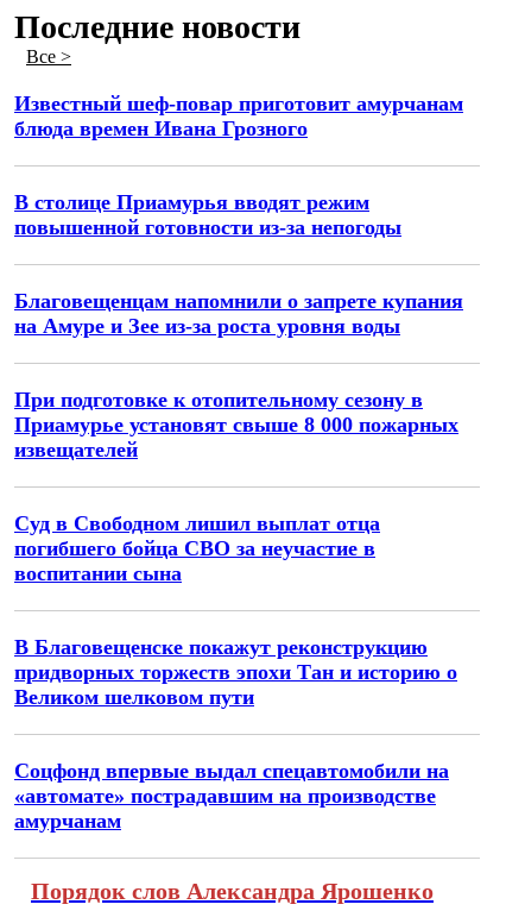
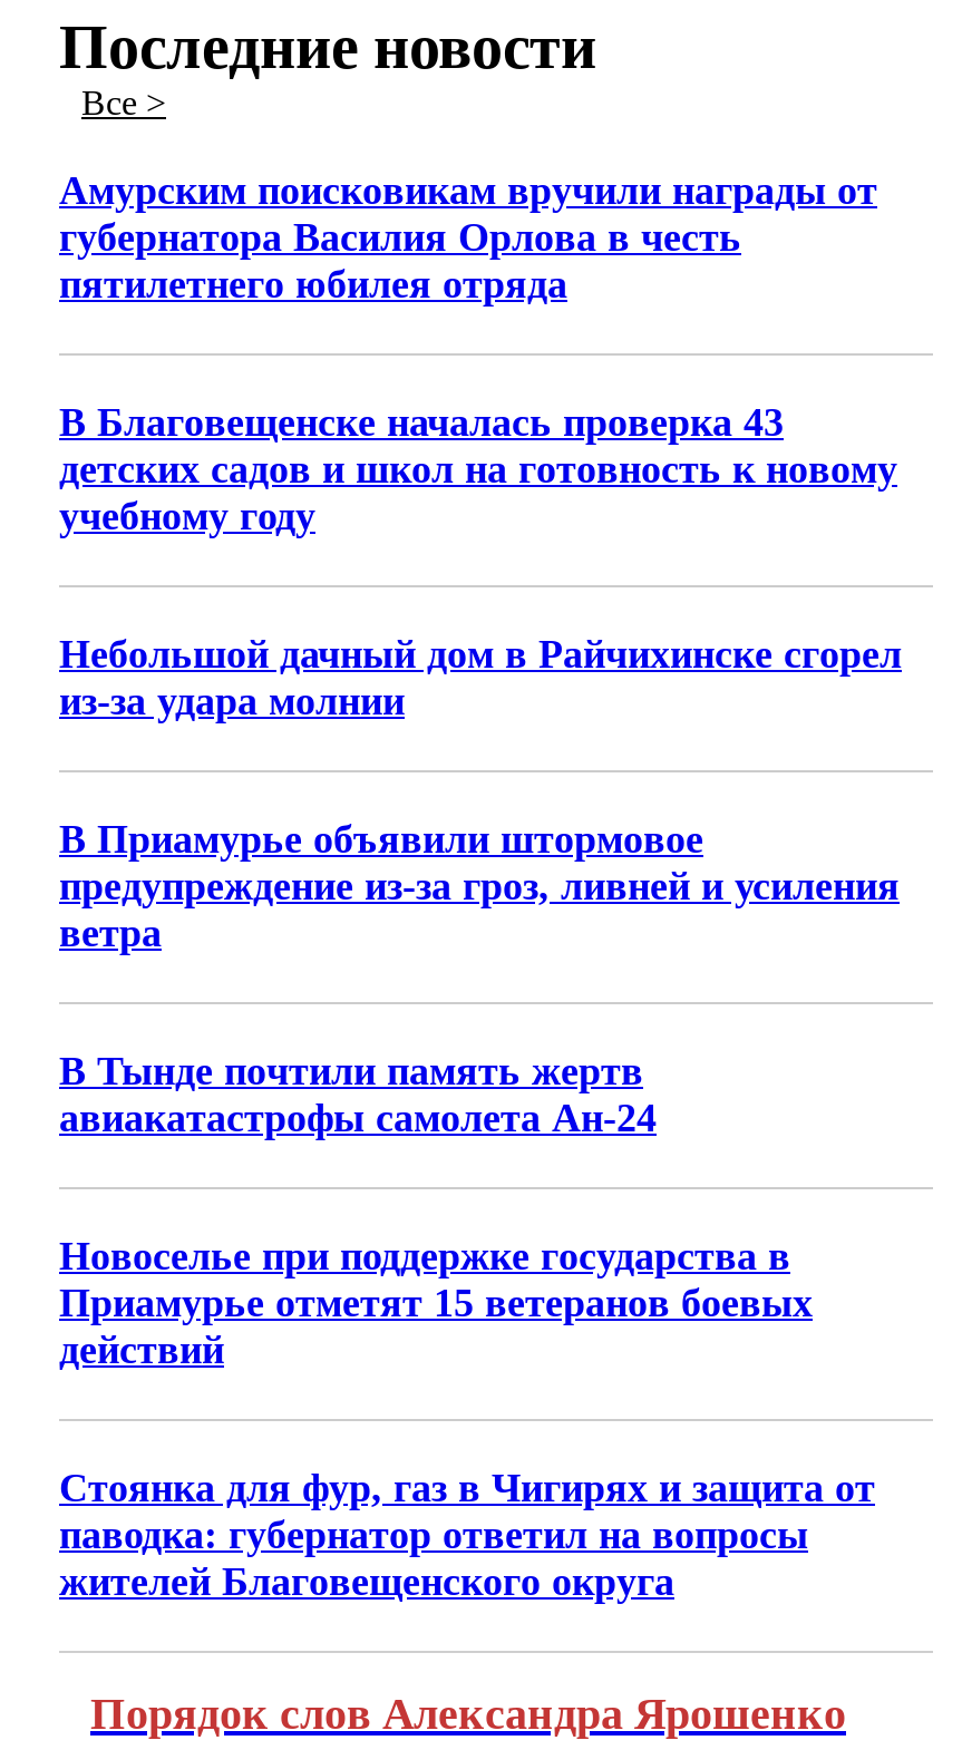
- Известный шеф-повар приготовит амурчанам
- блюда времен Ивана Грозного
+ Амурским поисковикам вручили награды от
+ губернатора Василия Орлова в честь
+ пятилетнего юбилея отряда

- В столице Приамурья вводят режим
- повышенной готовности из-за непогоды
+ В Благовещенске началась проверка 43
+ детских садов и школ на готовность к новому
+ учебному году

- Благовещенцам напомнили о запрете купания
- на Амуре и Зее из-за роста уровня воды
+ Небольшой дачный дом в Райчихинске сгорел
+ из-за удара молнии

- При подготовке к отопительному сезону в
- Приамурье установят свыше 8 000 пожарных
- извещателей
+ В Приамурье объявили штормовое
+ предупреждение из-за гроз, ливней и усиления
+ ветра

- Суд в Свободном лишил выплат отца
- погибшего бойца СВО за неучастие в
- воспитании сына
+ В Тынде почтили память жертв
+ авиакатастрофы самолета Ан-24

- В Благовещенске покажут реконструкцию
- придворных торжеств эпохи Тан и историю о
- Великом шелковом пути
+ Новоселье при поддержке государства в
+ Приамурье отметят 15 ветеранов боевых
+ действий

- Соцфонд впервые выдал спецавтомобили на
- «автомате» пострадавшим на производстве
- амурчанам
+ Стоянка для фур, газ в Чигирях и защита от
+ паводка: губернатор ответил на вопросы
+ жителей Благовещенского округа
